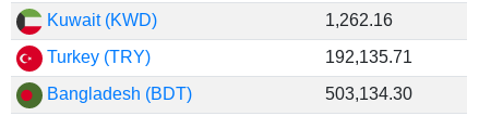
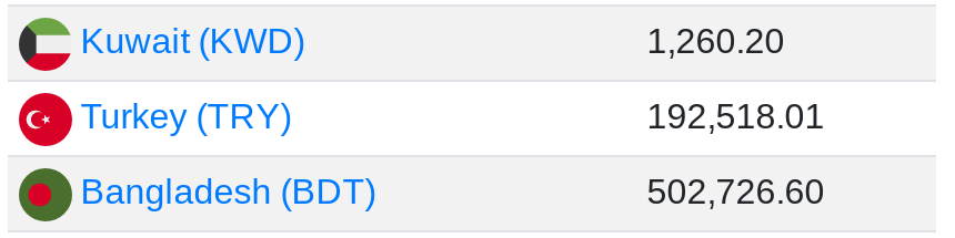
- 1,262.16
+ 1,260.20

- 192,135.71
+ 192,518.01

- 503,134.30
+ 502,726.60
